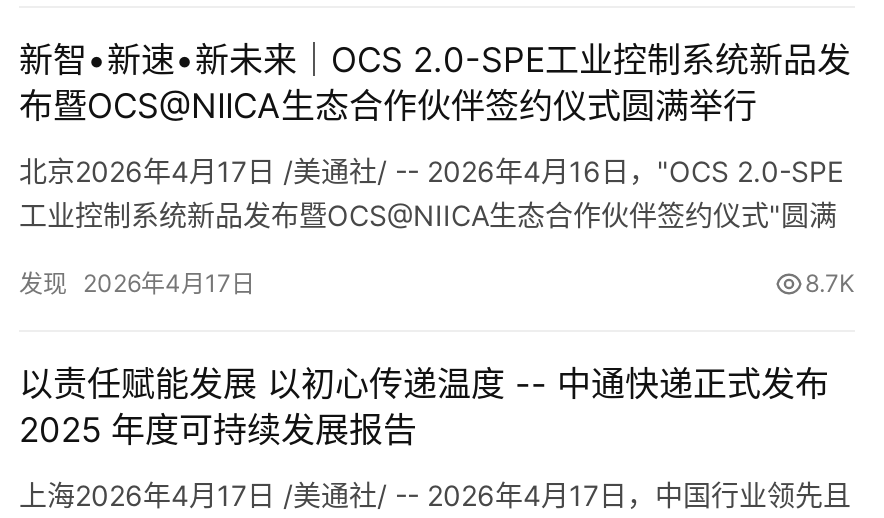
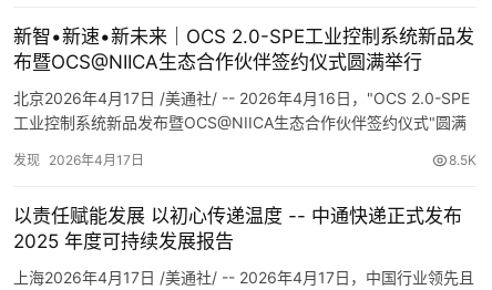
- 8.7K
+ 8.5K
